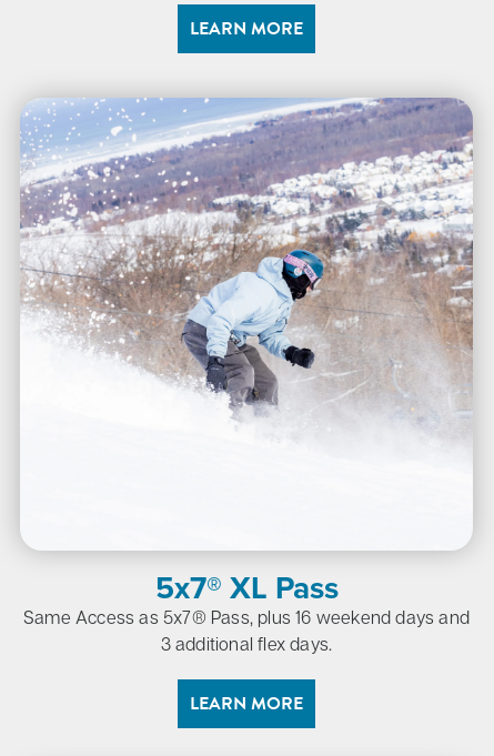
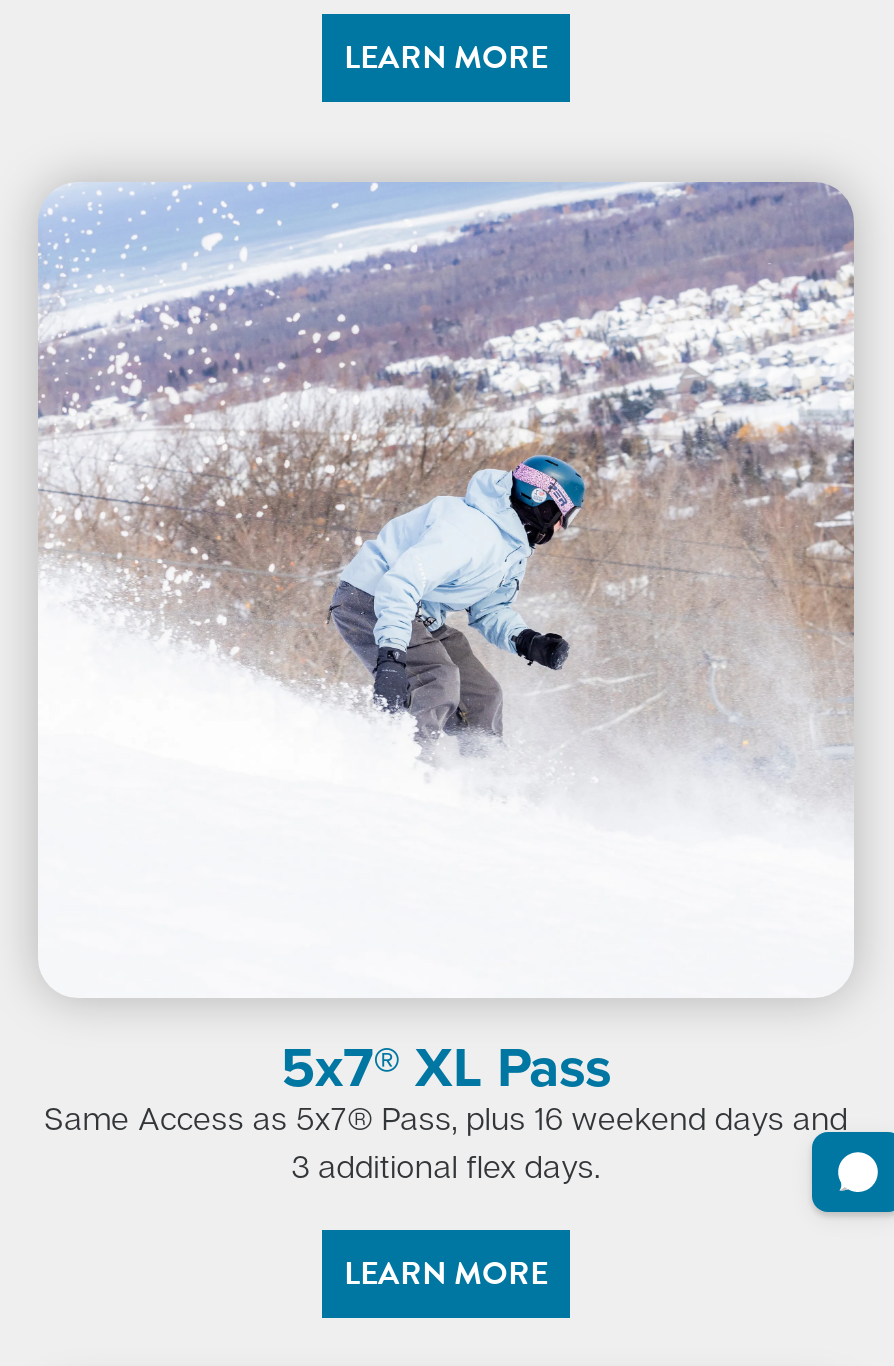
+ [image]
